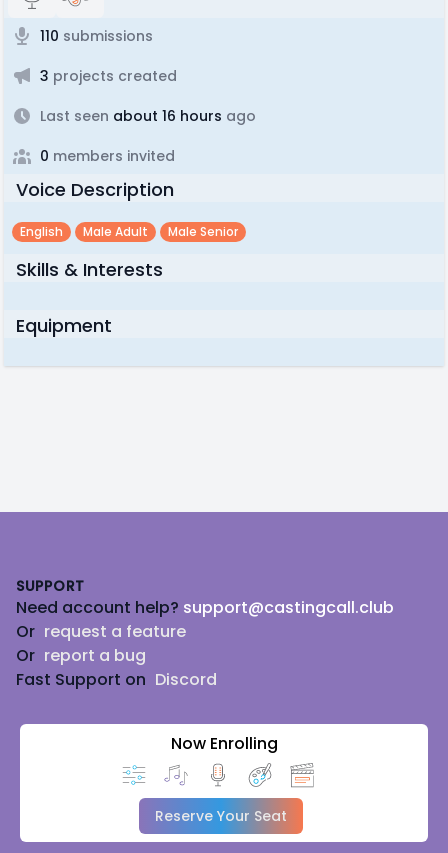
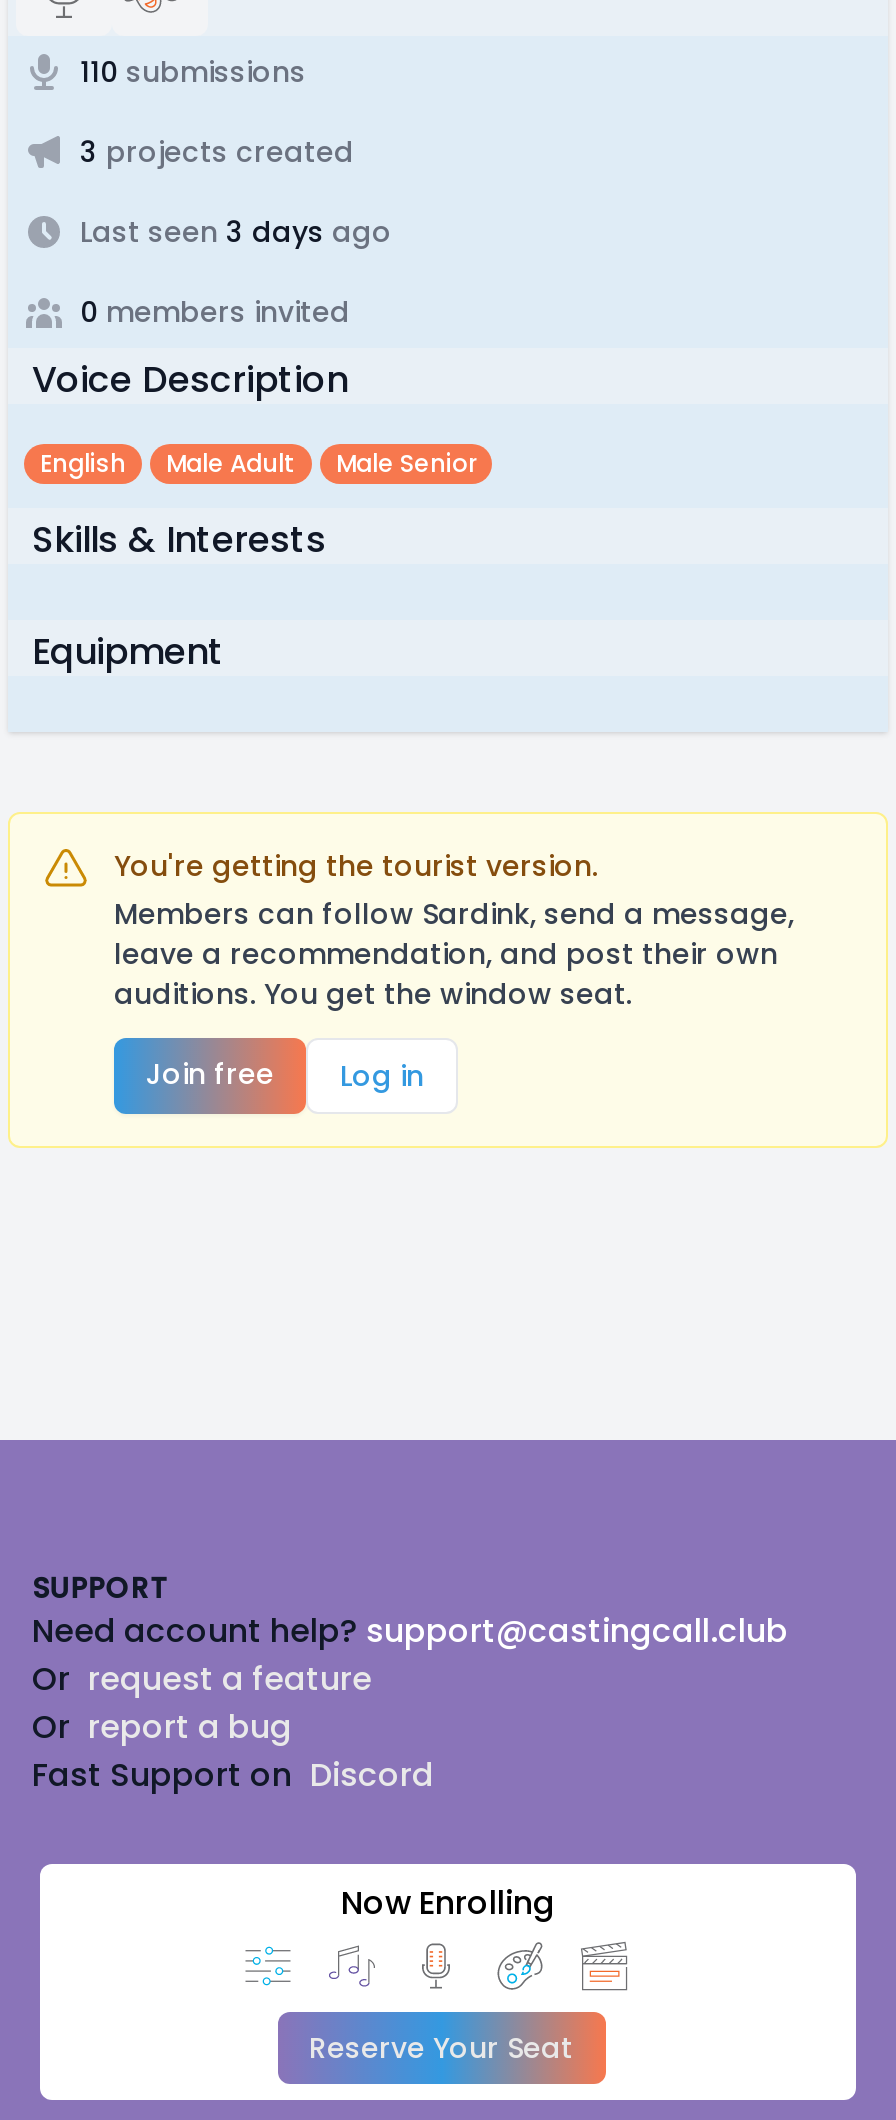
- Last seen about 16 hours ago
+ Last seen 3 days ago

+ [image]
+ You're getting the tourist version.
+ Members can follow Sardink, send a message,
+ leave a recommendation, and post their own
+ auditions. You get the window seat.
+ Join free
+ Log in
